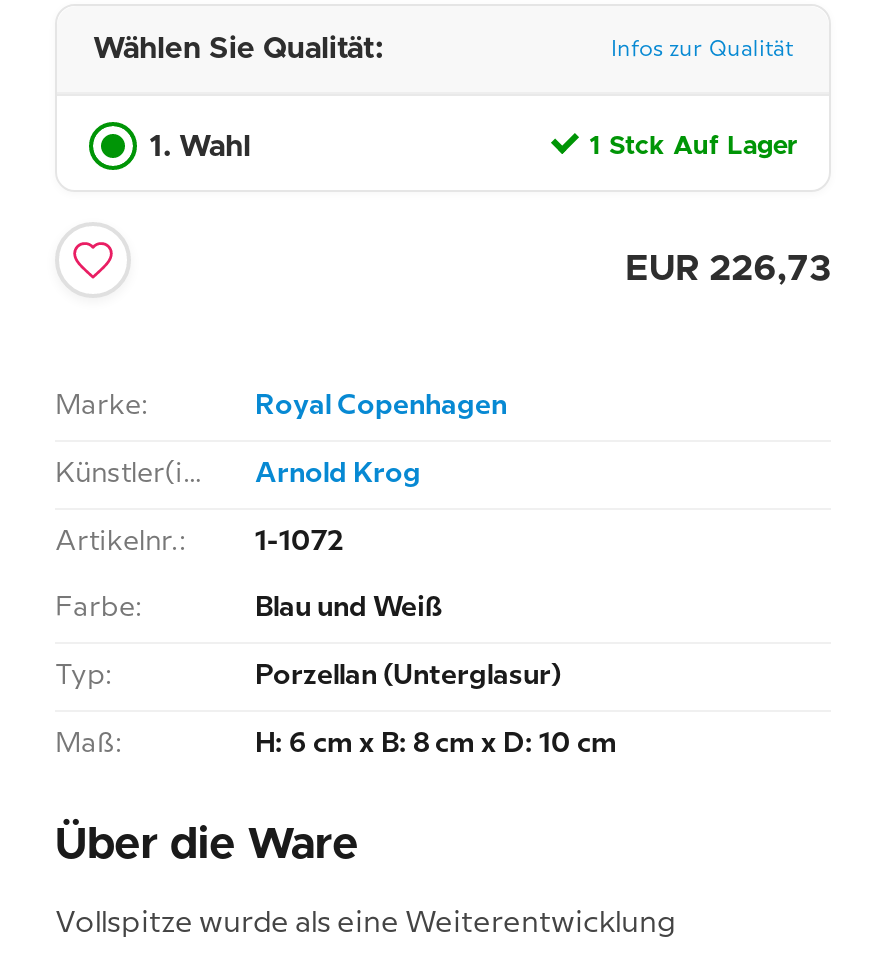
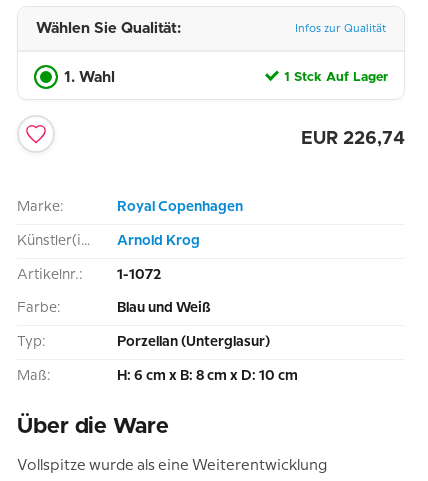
- EUR 226,73
+ EUR 226,74
